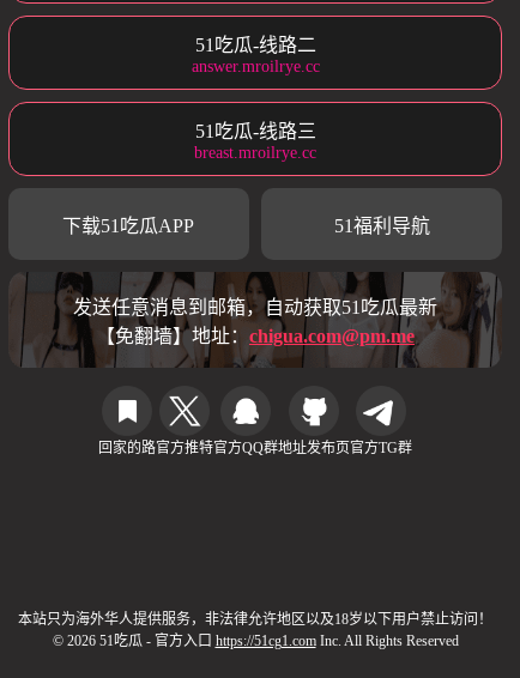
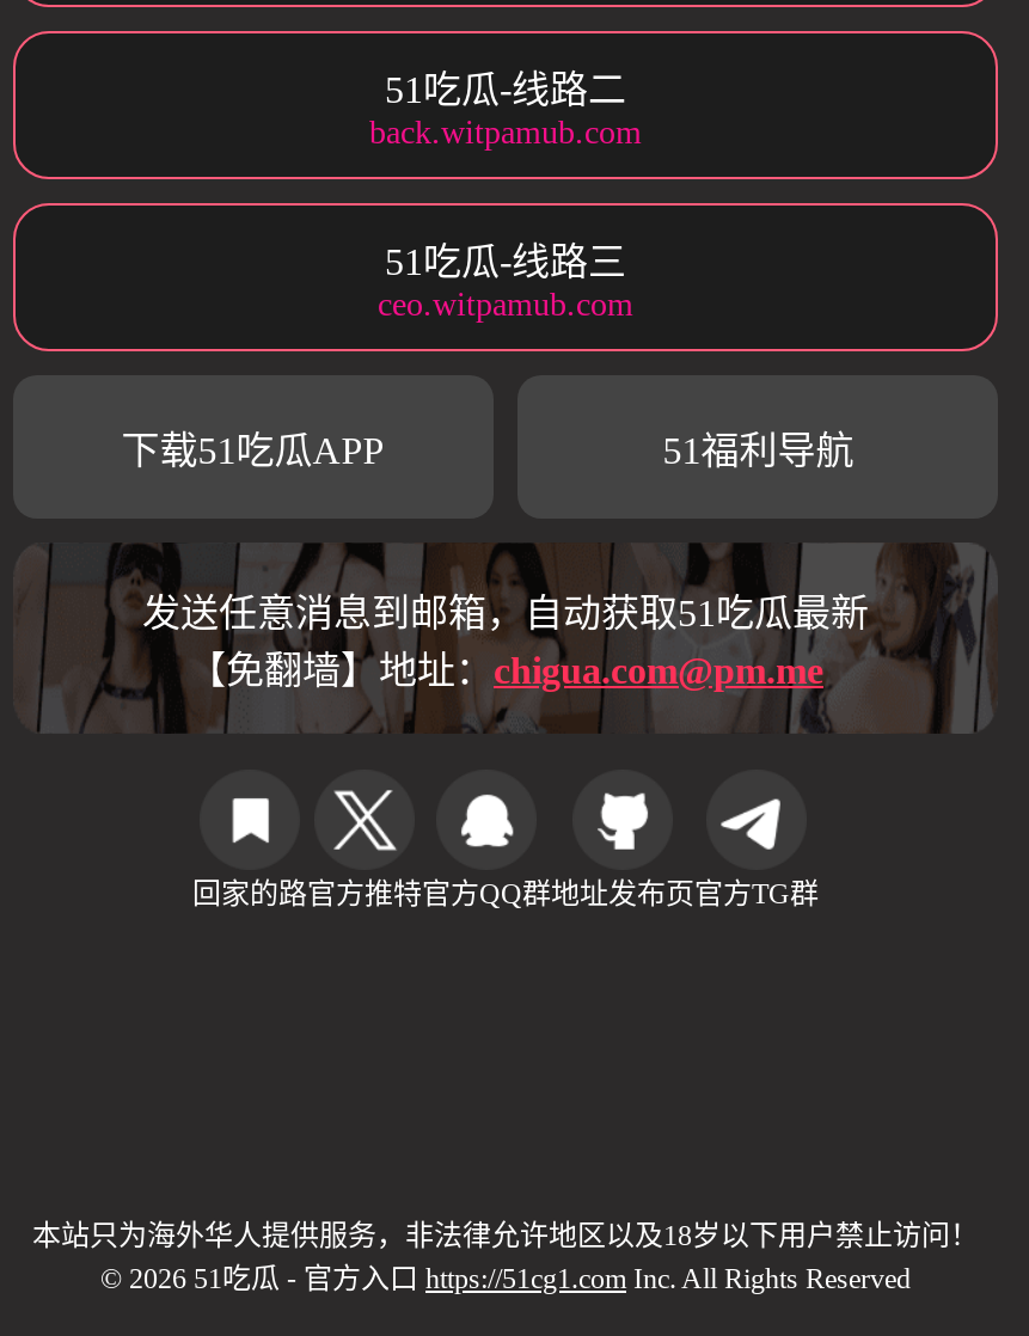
- answer.mroilrye.cc
+ back.witpamub.com

- breast.mroilrye.cc
+ ceo.witpamub.com
